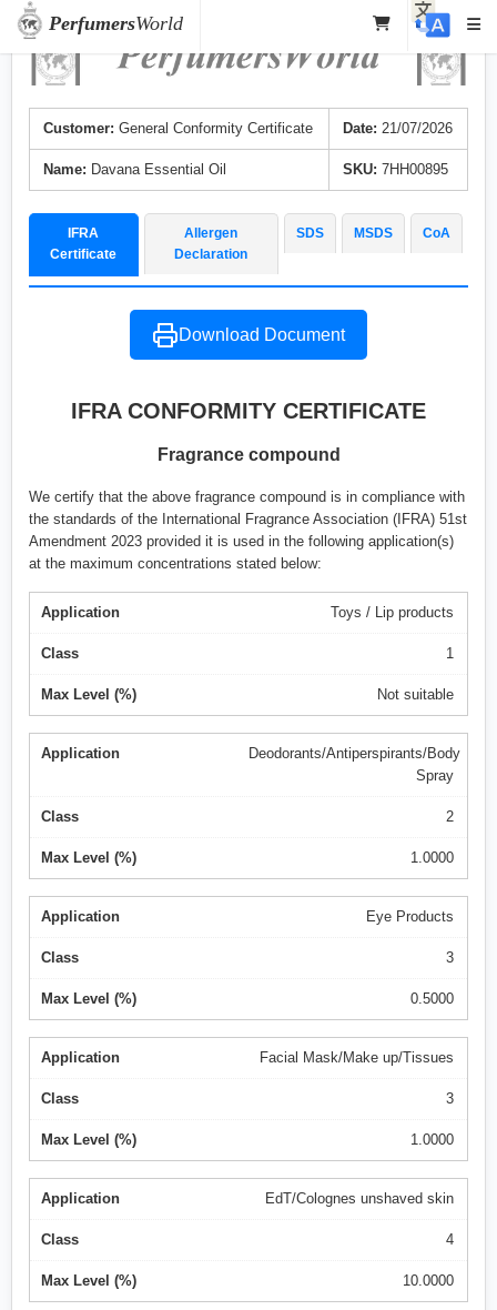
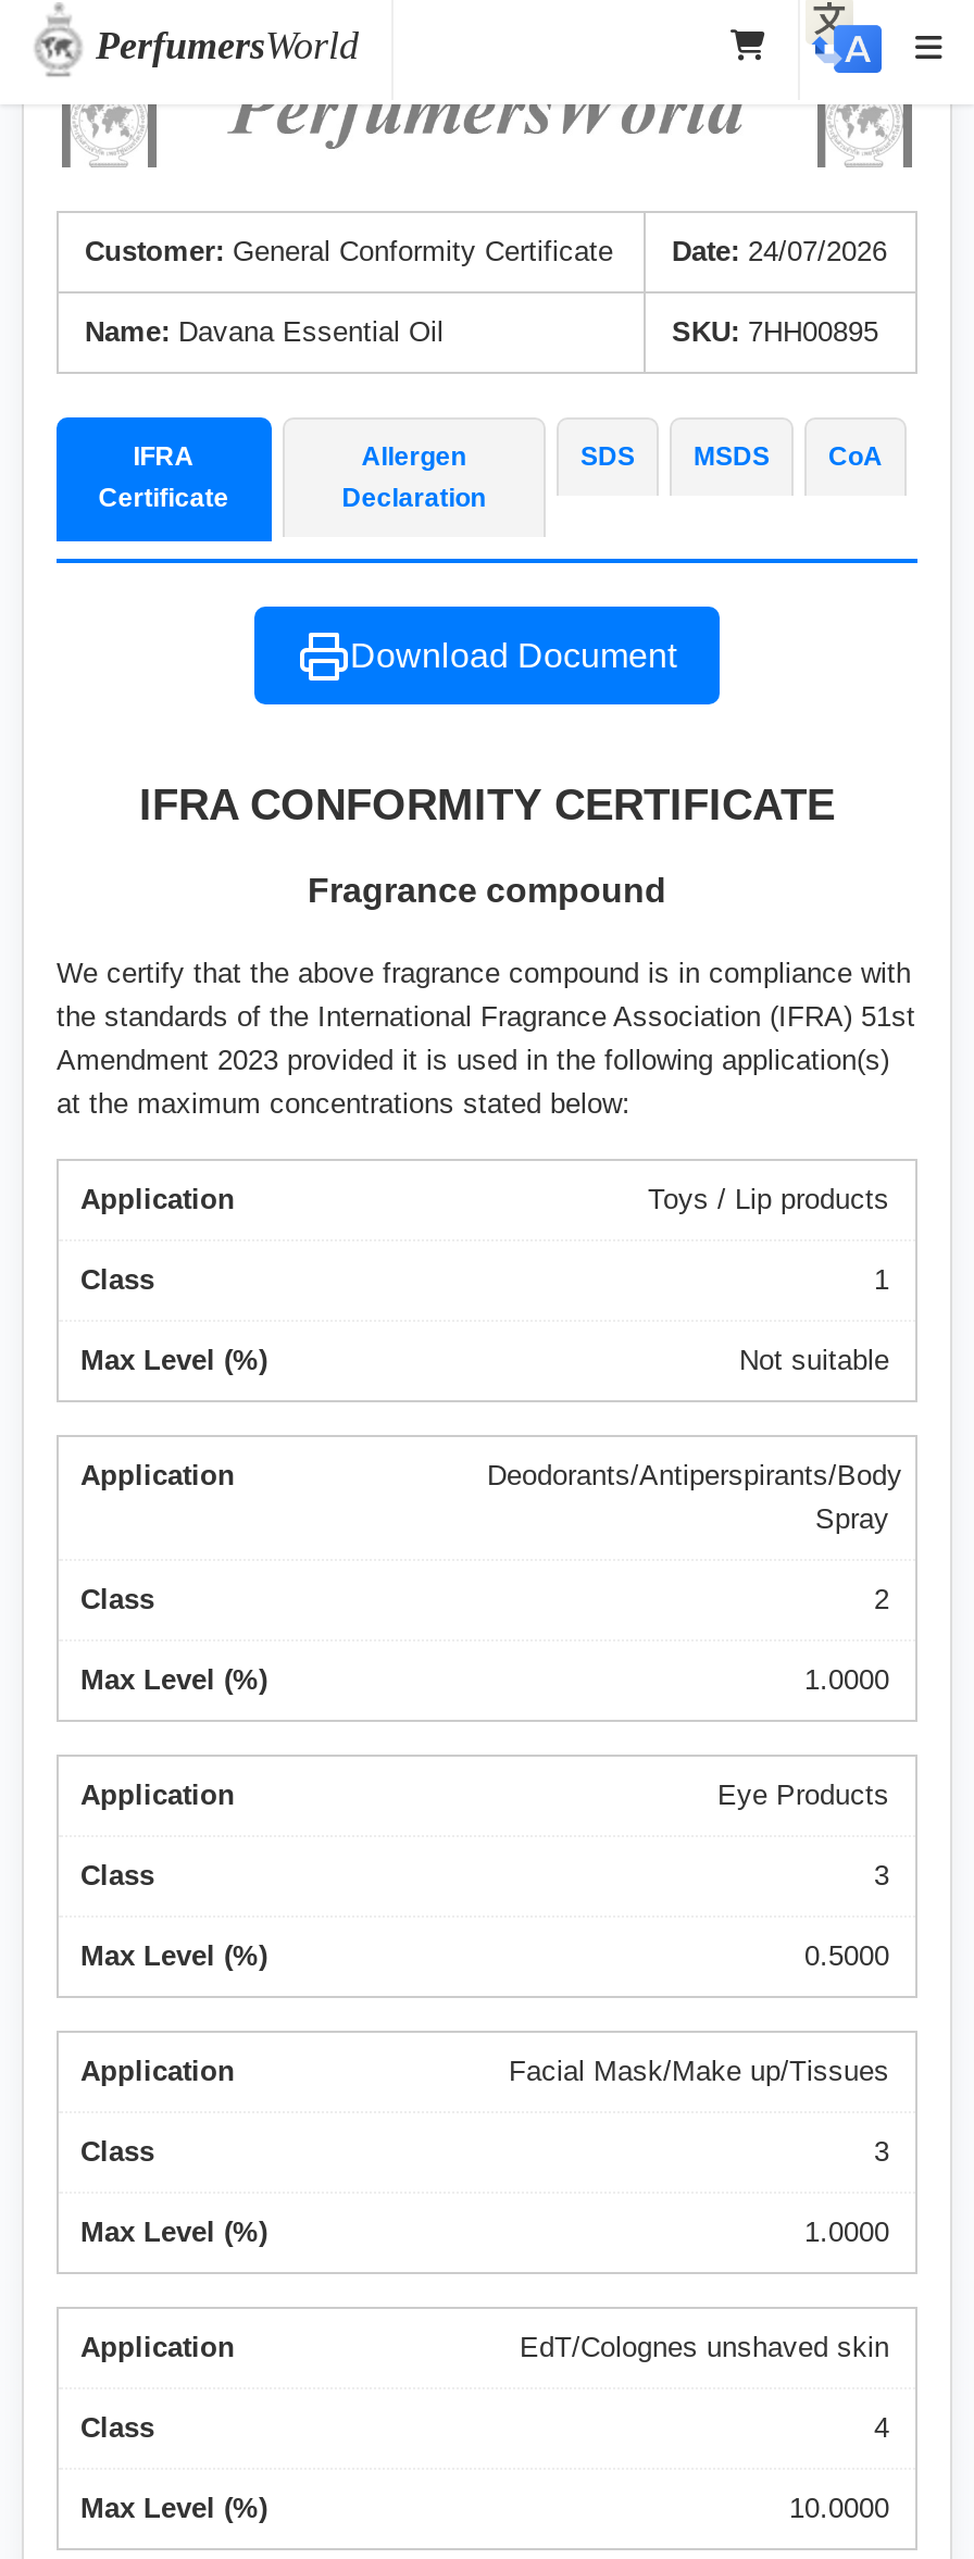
- Customer: General Conformity Certificate Date: 21/07/2026
+ Customer: General Conformity Certificate Date: 24/07/2026
